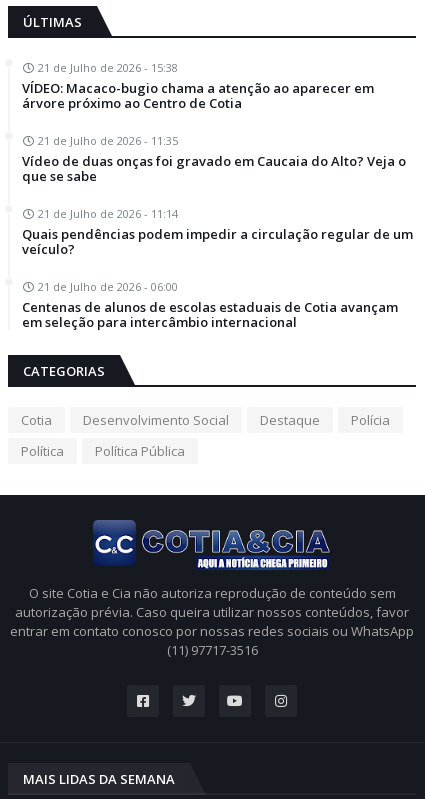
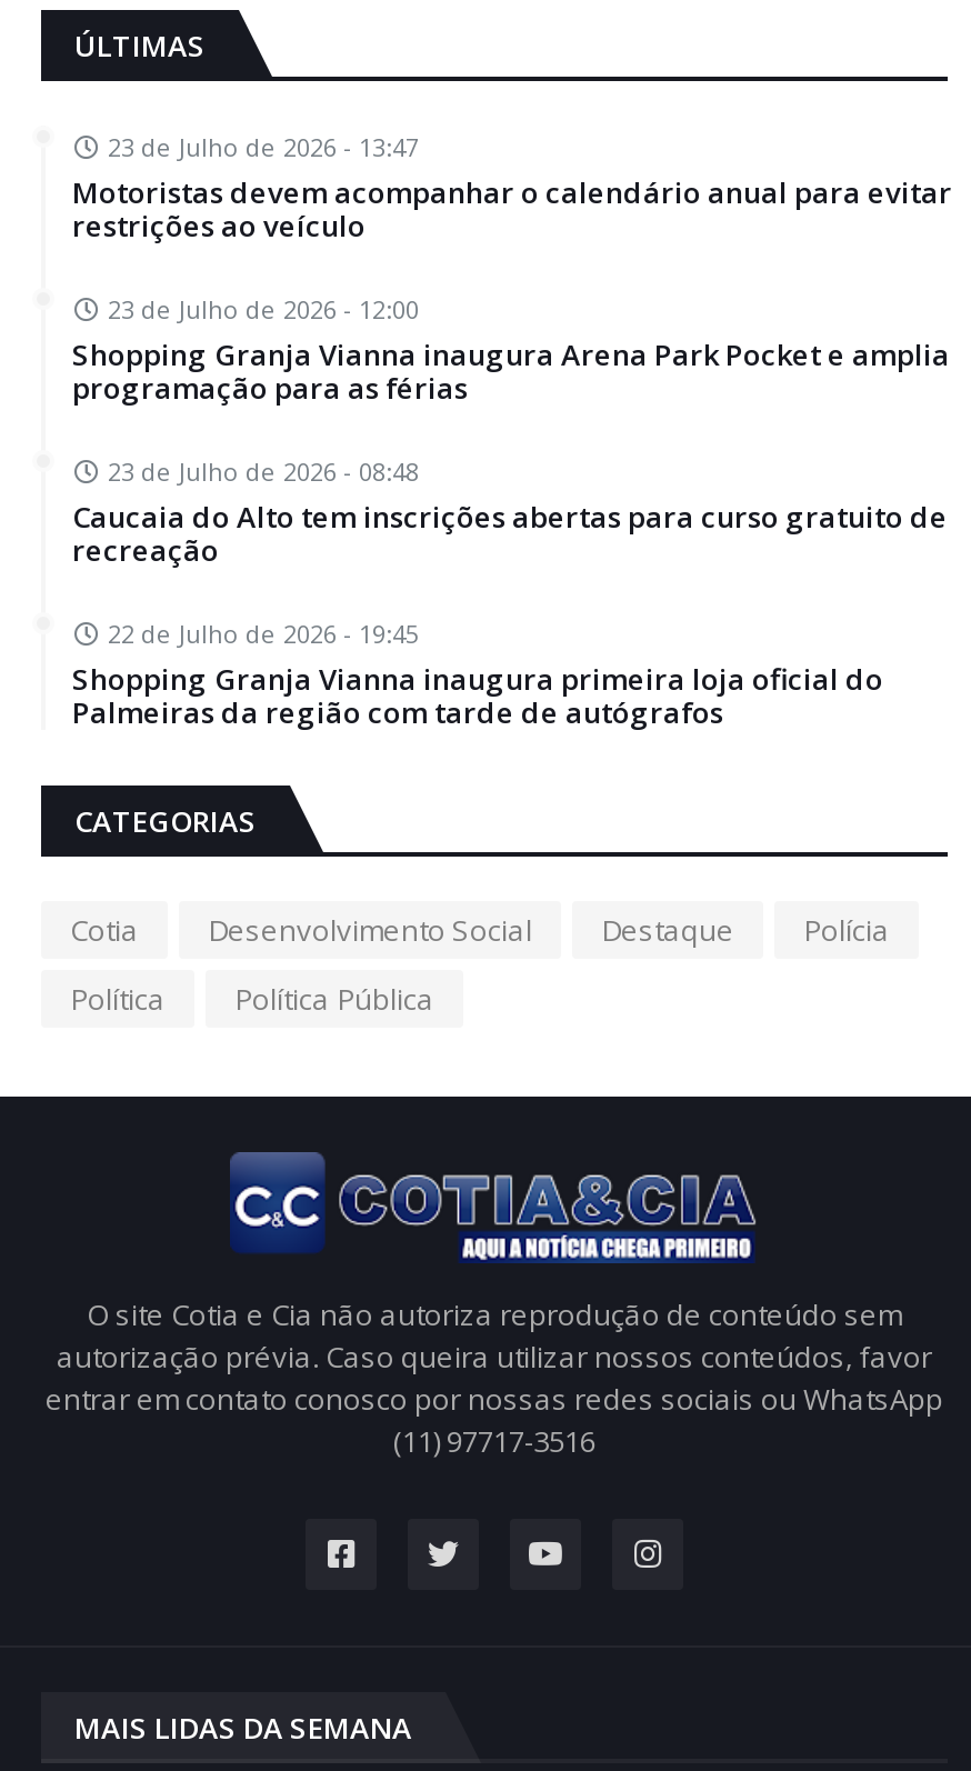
- 21 de Julho de 2026 - 15:38
- VÍDEO: Macaco-bugio chama a atenção ao aparecer em
- árvore próximo ao Centro de Cotia
+ 23 de Julho de 2026 - 13:47
+ Motoristas devem acompanhar o calendário anual para evitar
+ restrições ao veículo

- 21 de Julho de 2026 - 11:35
- Vídeo de duas onças foi gravado em Caucaia do Alto? Veja o
- que se sabe
+ 23 de Julho de 2026 - 12:00
+ Shopping Granja Vianna inaugura Arena Park Pocket e amplia
+ programação para as férias

- 21 de Julho de 2026 - 11:14
- Quais pendências podem impedir a circulação regular de um
- veículo?
+ 23 de Julho de 2026 - 08:48
+ Caucaia do Alto tem inscrições abertas para curso gratuito de
+ recreação

- 21 de Julho de 2026 - 06:00
- Centenas de alunos de escolas estaduais de Cotia avançam
- em seleção para intercâmbio internacional
+ 22 de Julho de 2026 - 19:45
+ Shopping Granja Vianna inaugura primeira loja oficial do
+ Palmeiras da região com tarde de autógrafos
